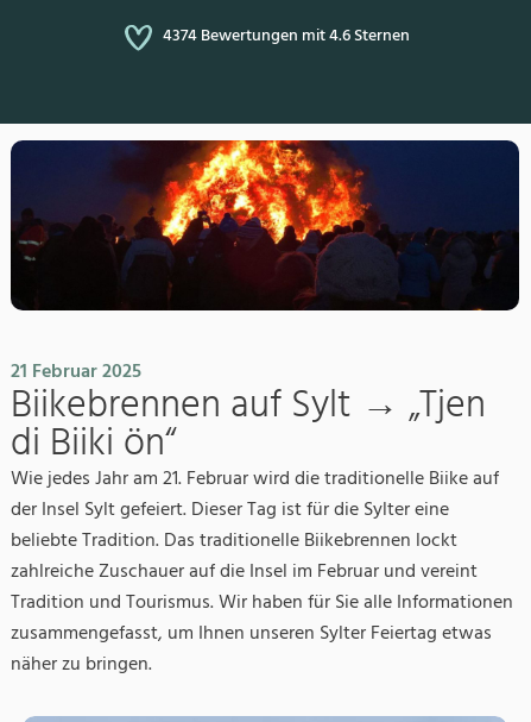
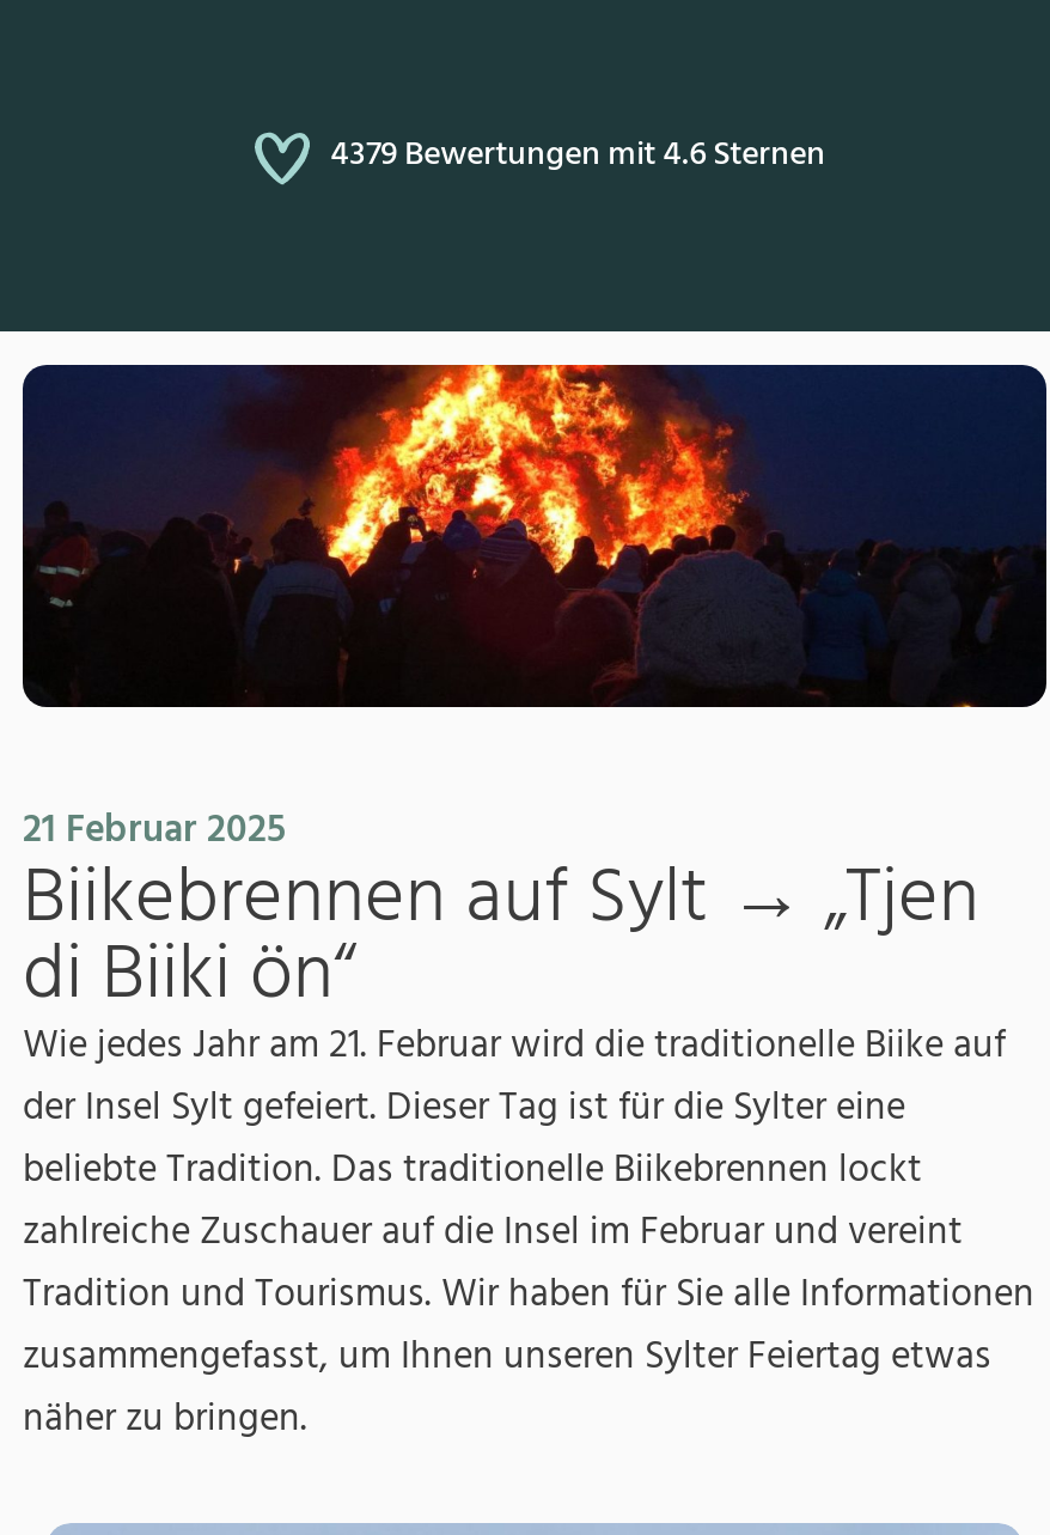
- 4374 Bewertungen mit 4.6 Sternen
+ 4379 Bewertungen mit 4.6 Sternen
